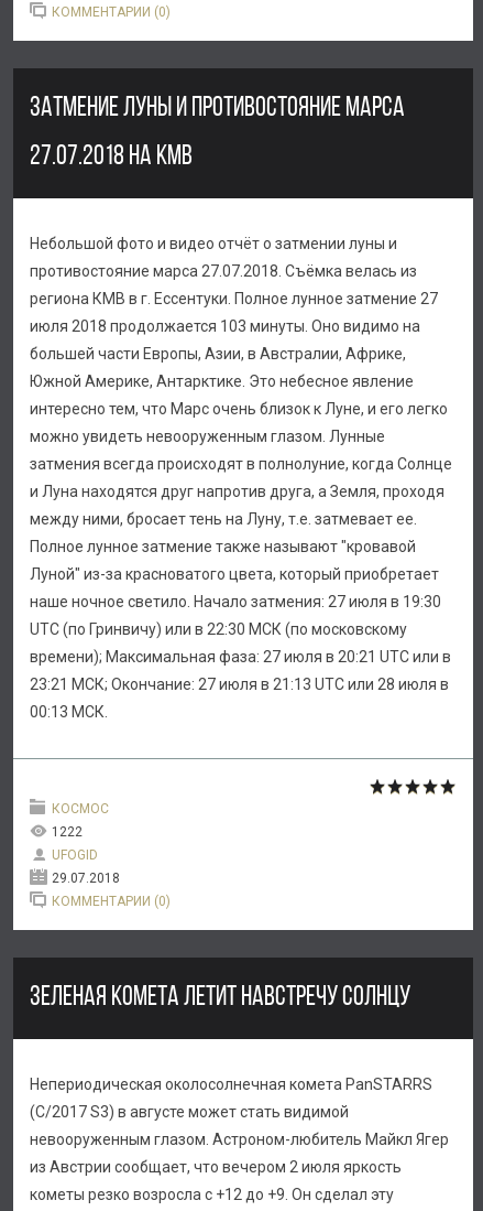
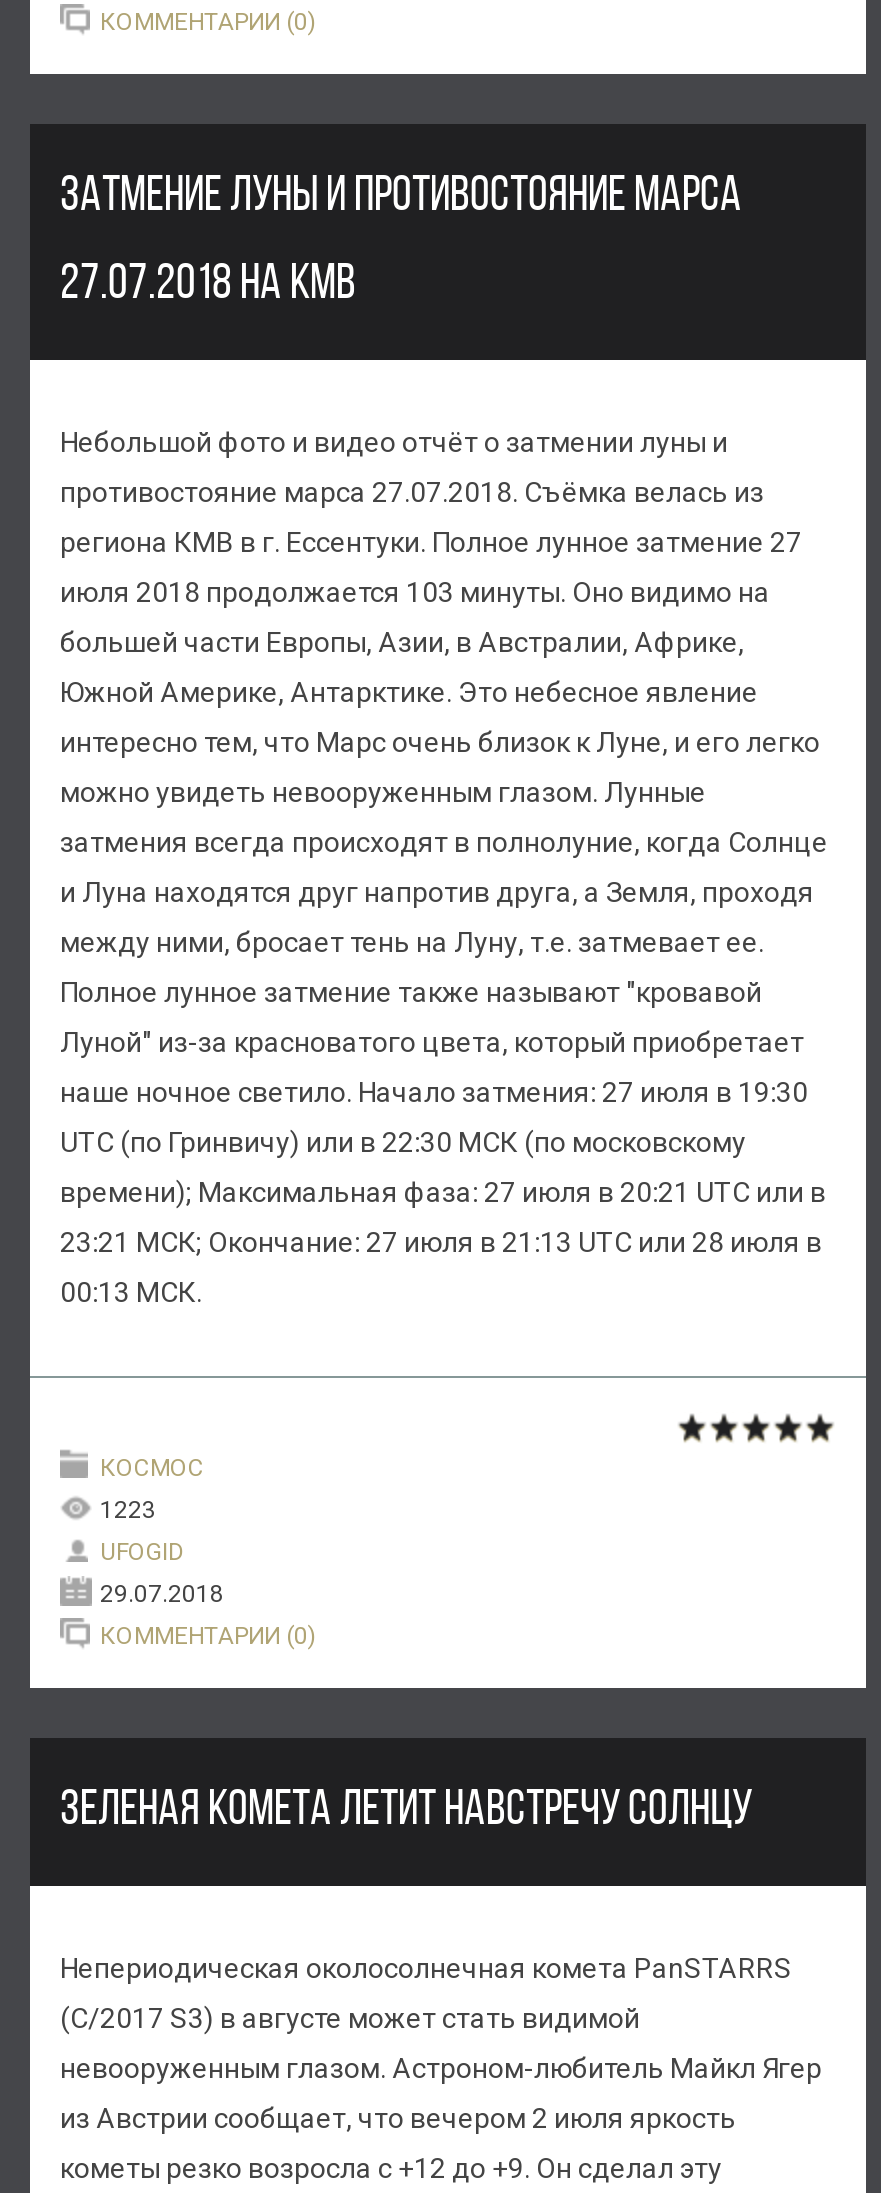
- 1222
+ 1223
